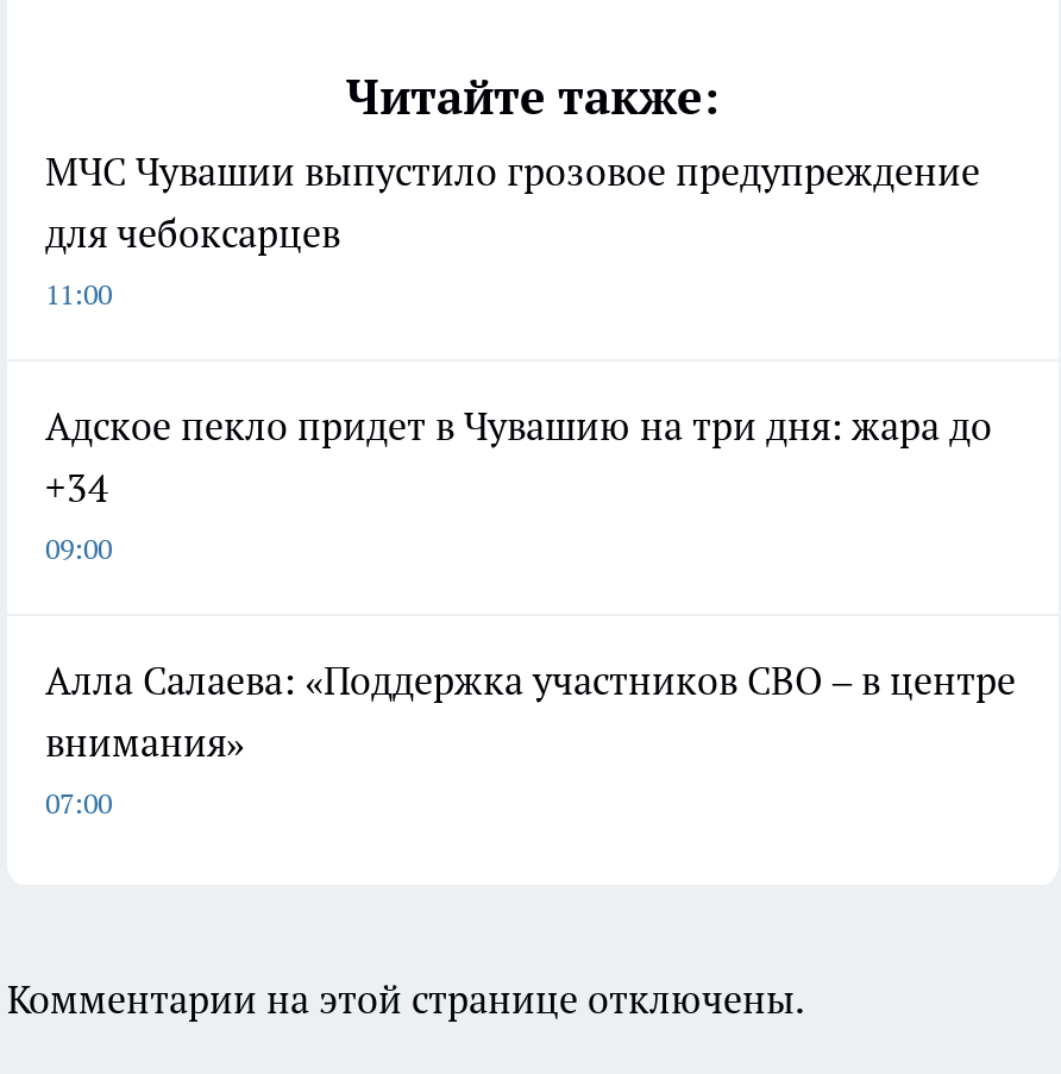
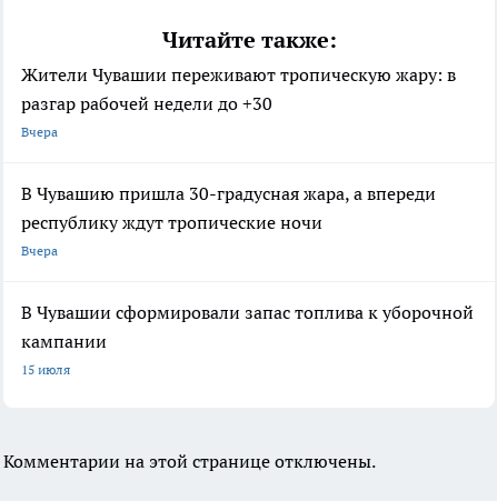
- МЧС Чувашии выпустило грозовое предупреждение
- для чебоксарцев
- 11:00
+ Жители Чувашии переживают тропическую жару: в
+ разгар рабочей недели до +30
+ Вчера

- Адское пекло придет в Чувашию на три дня: жара до
- +34
- 09:00
+ В Чувашию пришла 30-градусная жара, а впереди
+ республику ждут тропические ночи
+ Вчера

- Алла Салаева: «Поддержка участников СВО – в центре
- внимания»
- 07:00
+ В Чувашии сформировали запас топлива к уборочной
+ кампании
+ 15 июля
